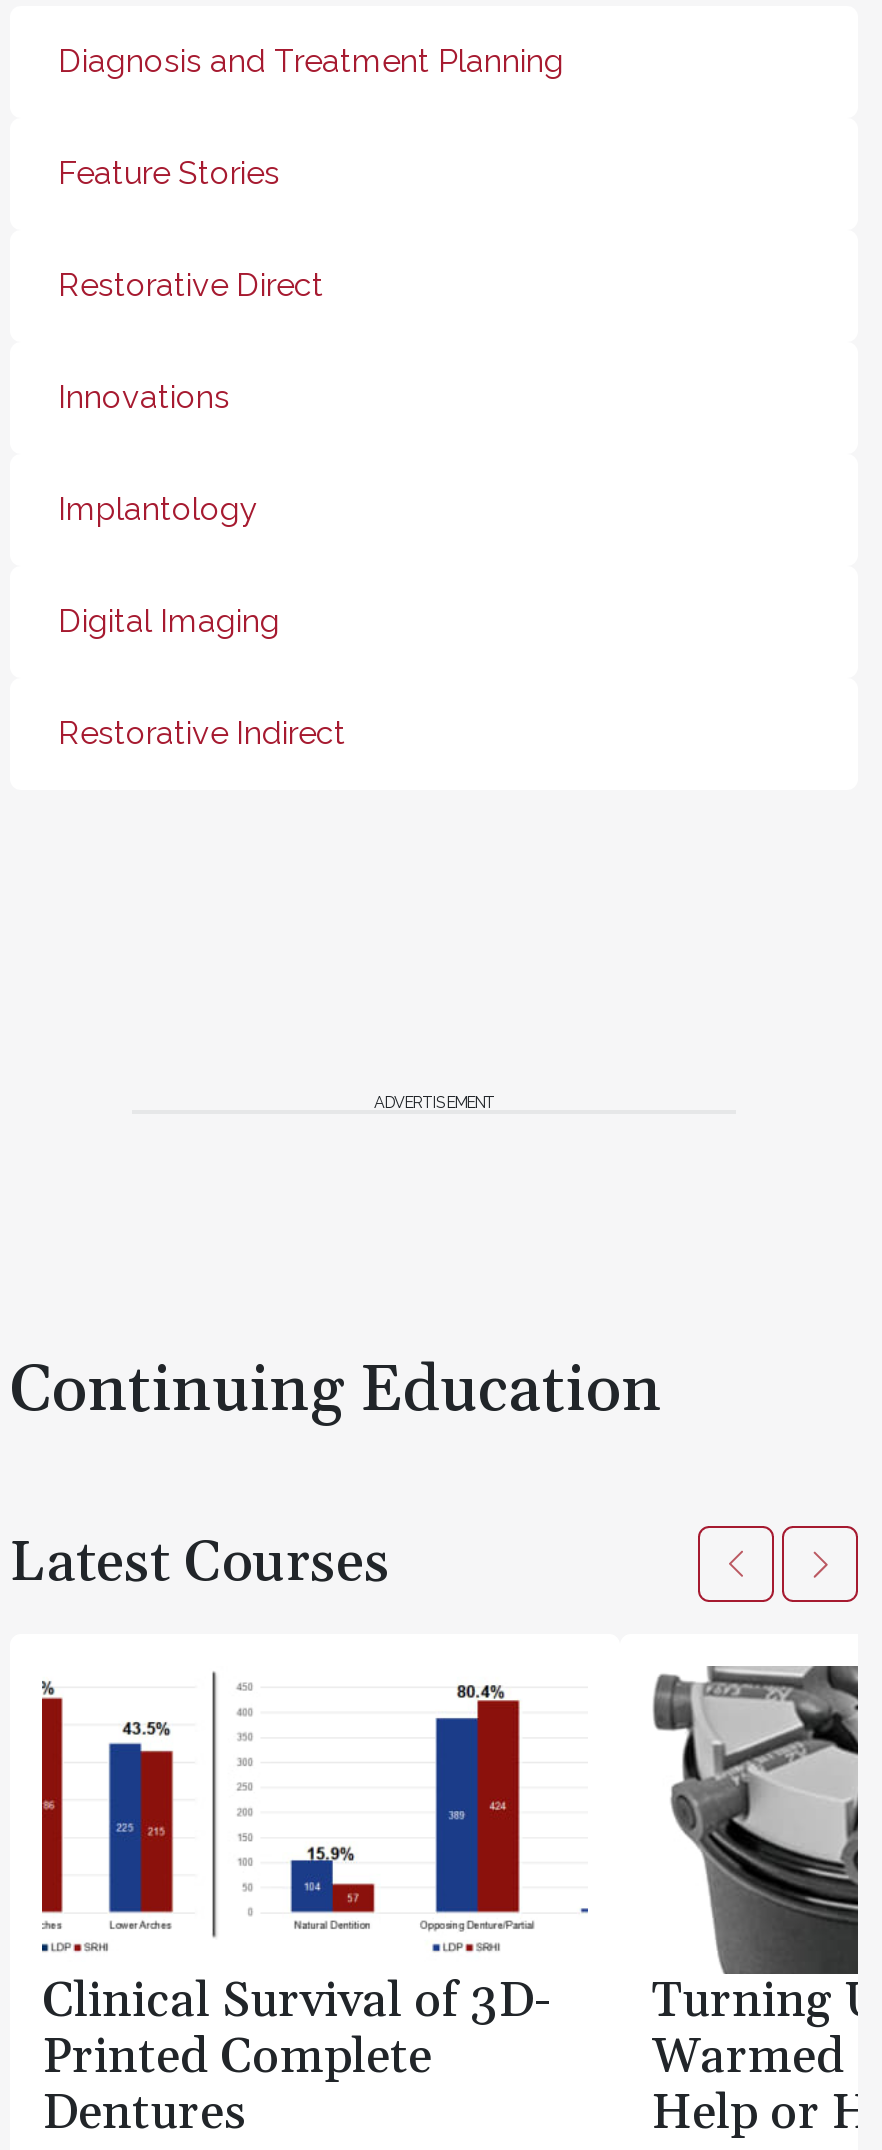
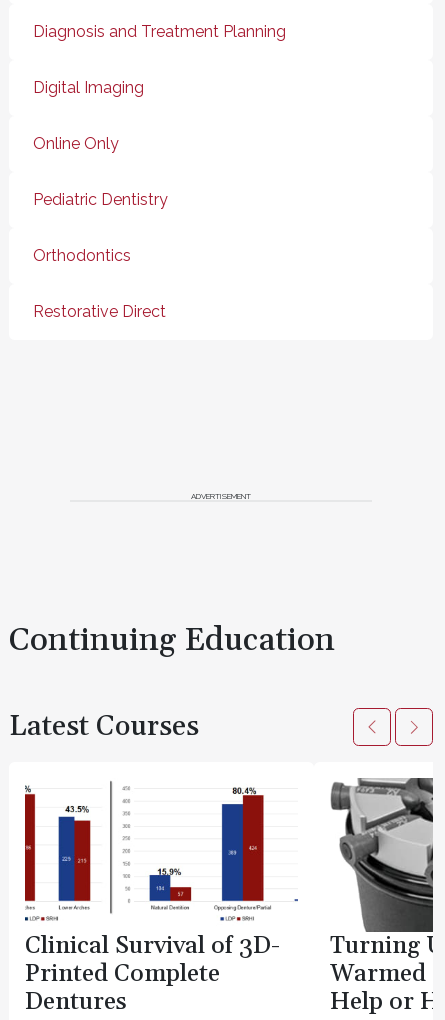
- Feature Stories
- Innovations
- Implantology

moved down: Restorative Direct

moved up: Digital Imaging

- Restorative Indirect
+ Online Only
+ Pediatric Dentistry
+ Orthodontics
